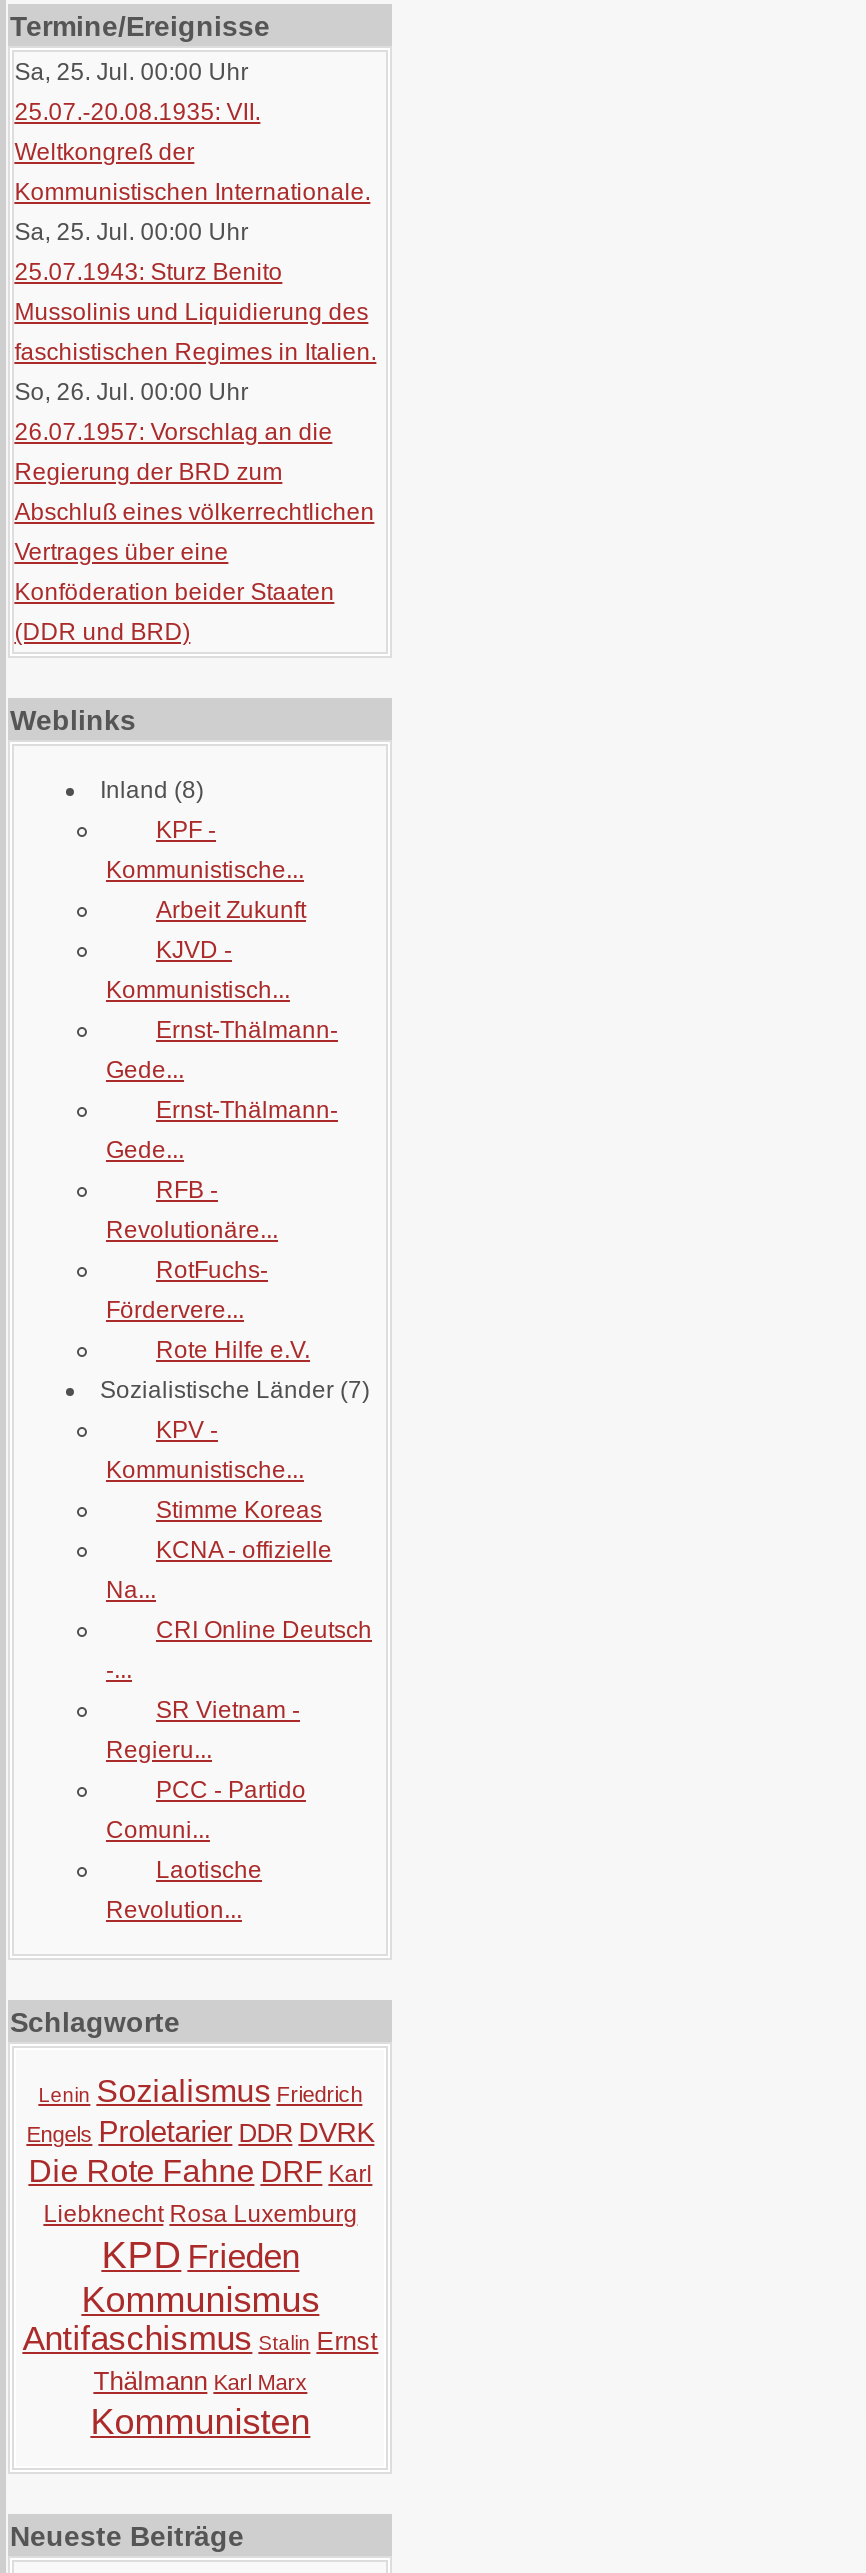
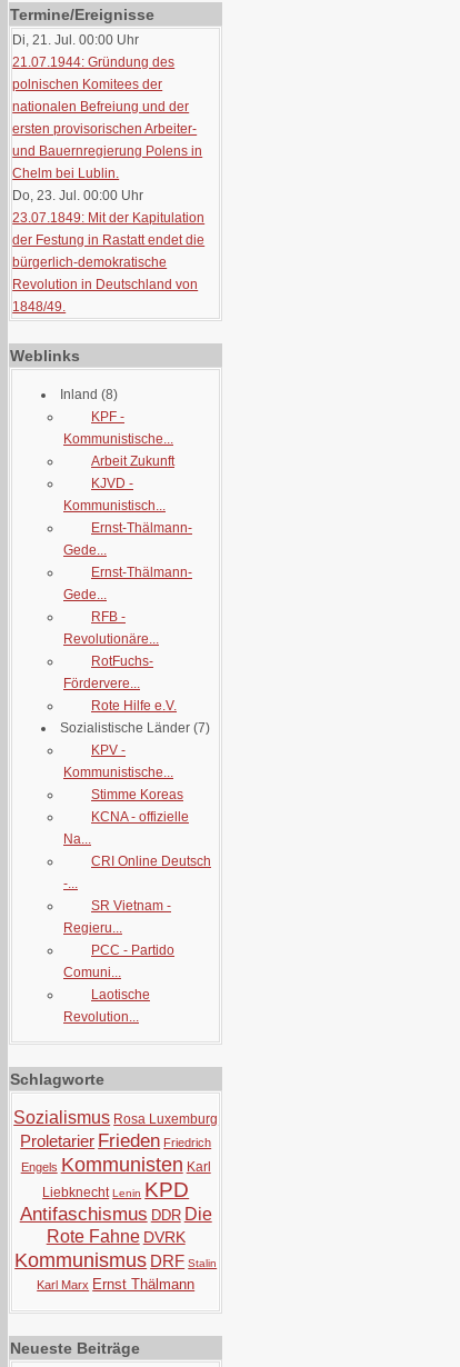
- Sa, 25. Jul. 00:00 Uhr
- 25.07.-20.08.1935: VII.
- Weltkongreß der
- Kommunistischen Internationale.
- Sa, 25. Jul. 00:00 Uhr
- 25.07.1943: Sturz Benito
- Mussolinis und Liquidierung des
- faschistischen Regimes in Italien.
- So, 26. Jul. 00:00 Uhr
- 26.07.1957: Vorschlag an die
- Regierung der BRD zum
- Abschluß eines völkerrechtlichen
- Vertrages über eine
- Konföderation beider Staaten
- (DDR und BRD)
+ Di, 21. Jul. 00:00 Uhr
+ 21.07.1944: Gründung des
+ polnischen Komitees der
+ nationalen Befreiung und der
+ ersten provisorischen Arbeiter-
+ und Bauernregierung Polens in
+ Chelm bei Lublin.
+ Do, 23. Jul. 00:00 Uhr
+ 23.07.1849: Mit der Kapitulation
+ der Festung in Rastatt endet die
+ bürgerlich-demokratische
+ Revolution in Deutschland von
+ 1848/49.

- Lenin Sozialismus Friedrich
- Engels Proletarier DDR DVRK
- Die Rote Fahne DRF Karl
- Liebknecht Rosa Luxemburg
- KPD Frieden
- Kommunismus
- Antifaschismus Stalin Ernst
- Thälmann Karl Marx
- Kommunisten
+ Sozialismus Rosa Luxemburg
+ Proletarier Frieden Friedrich
+ Engels Kommunisten Karl
+ Liebknecht Lenin KPD
+ Antifaschismus DDR Die
+ Rote Fahne DVRK
+ Kommunismus DRF Stalin
+ Karl Marx Ernst Thälmann
